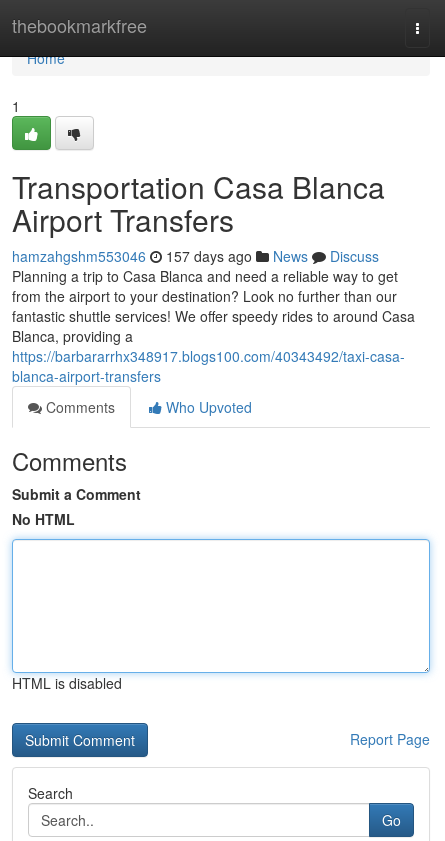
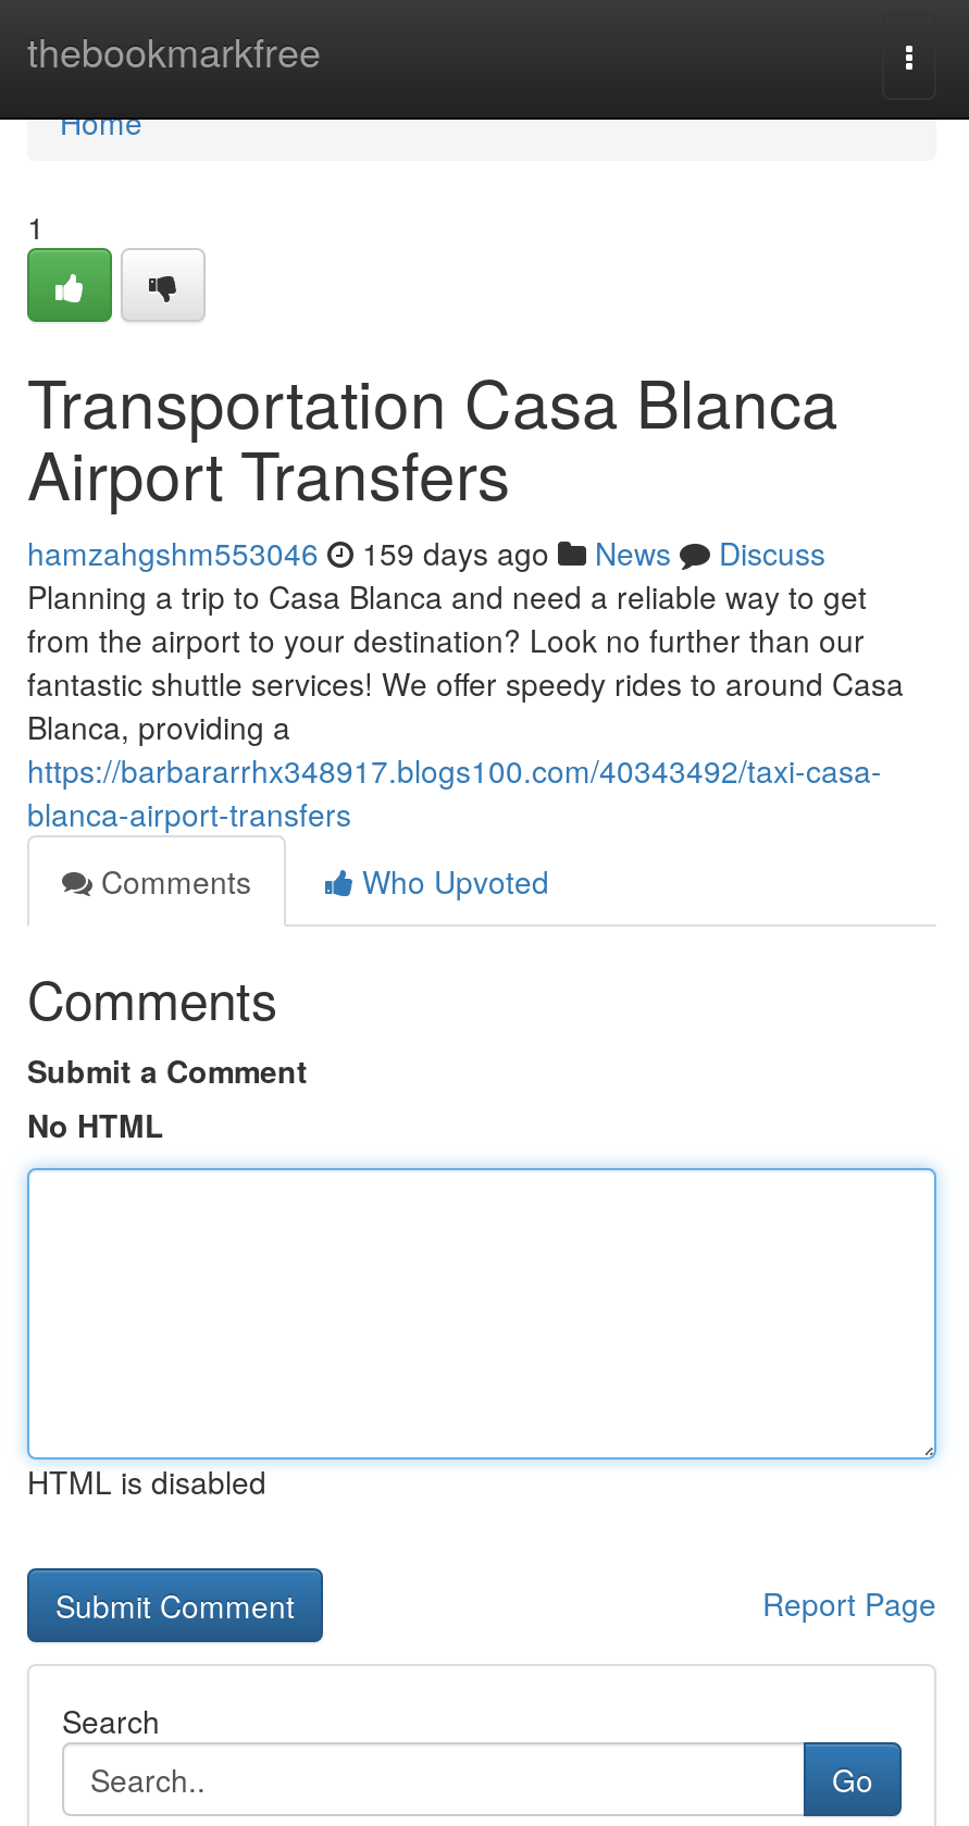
- hamzahgshm553046 157 days ago News Discuss
+ hamzahgshm553046 159 days ago News Discuss
